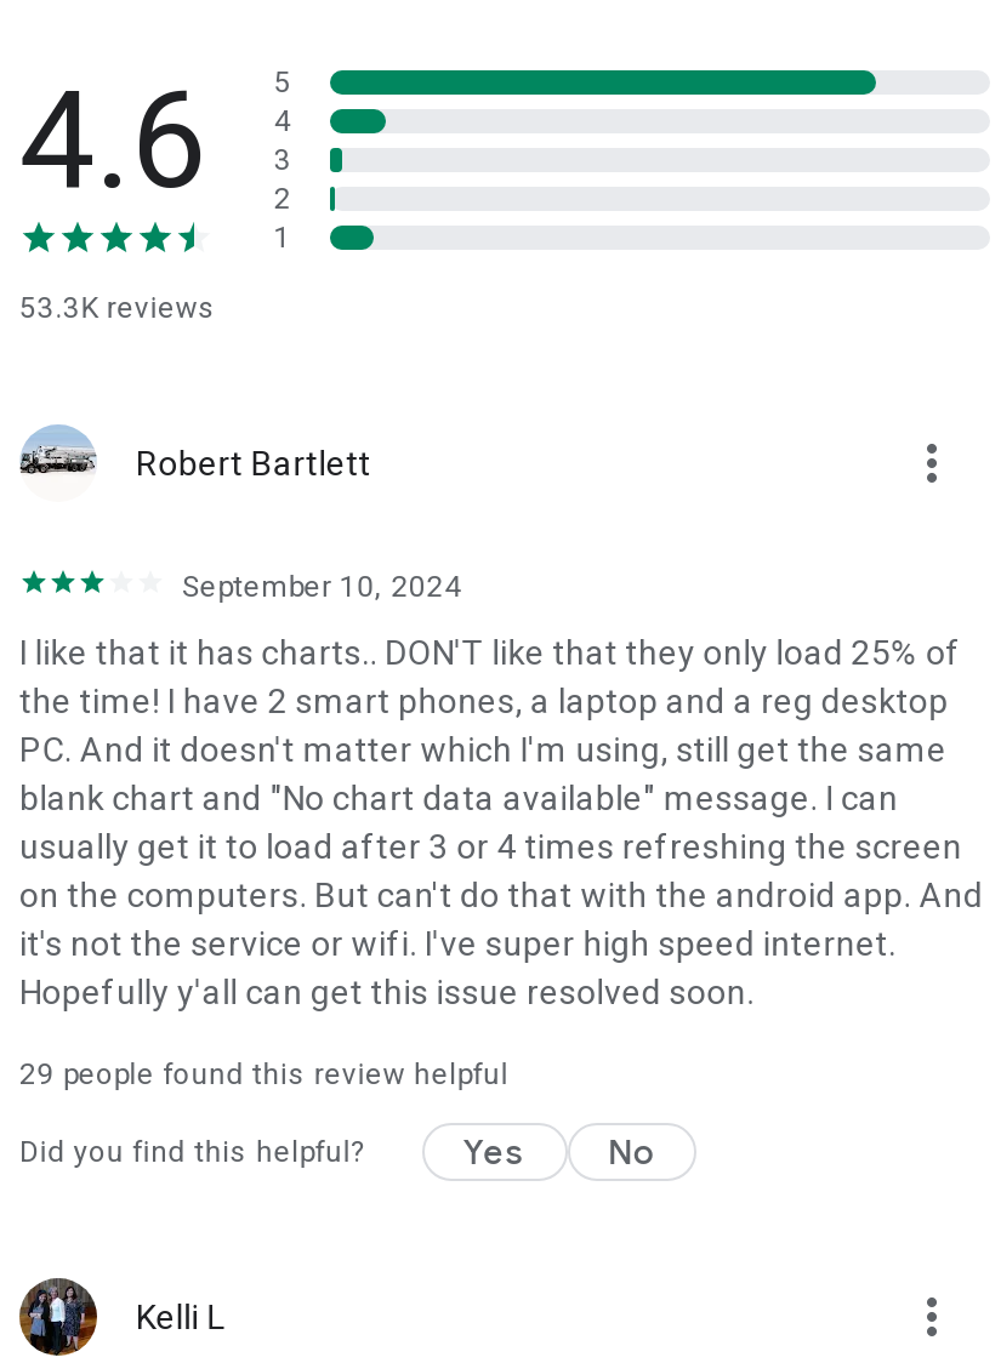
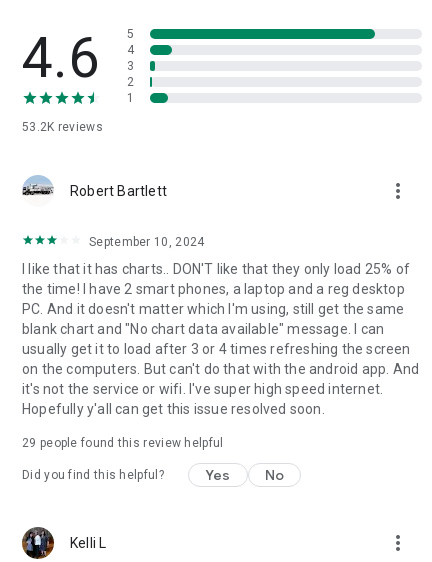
- 53.3K reviews
+ 53.2K reviews
